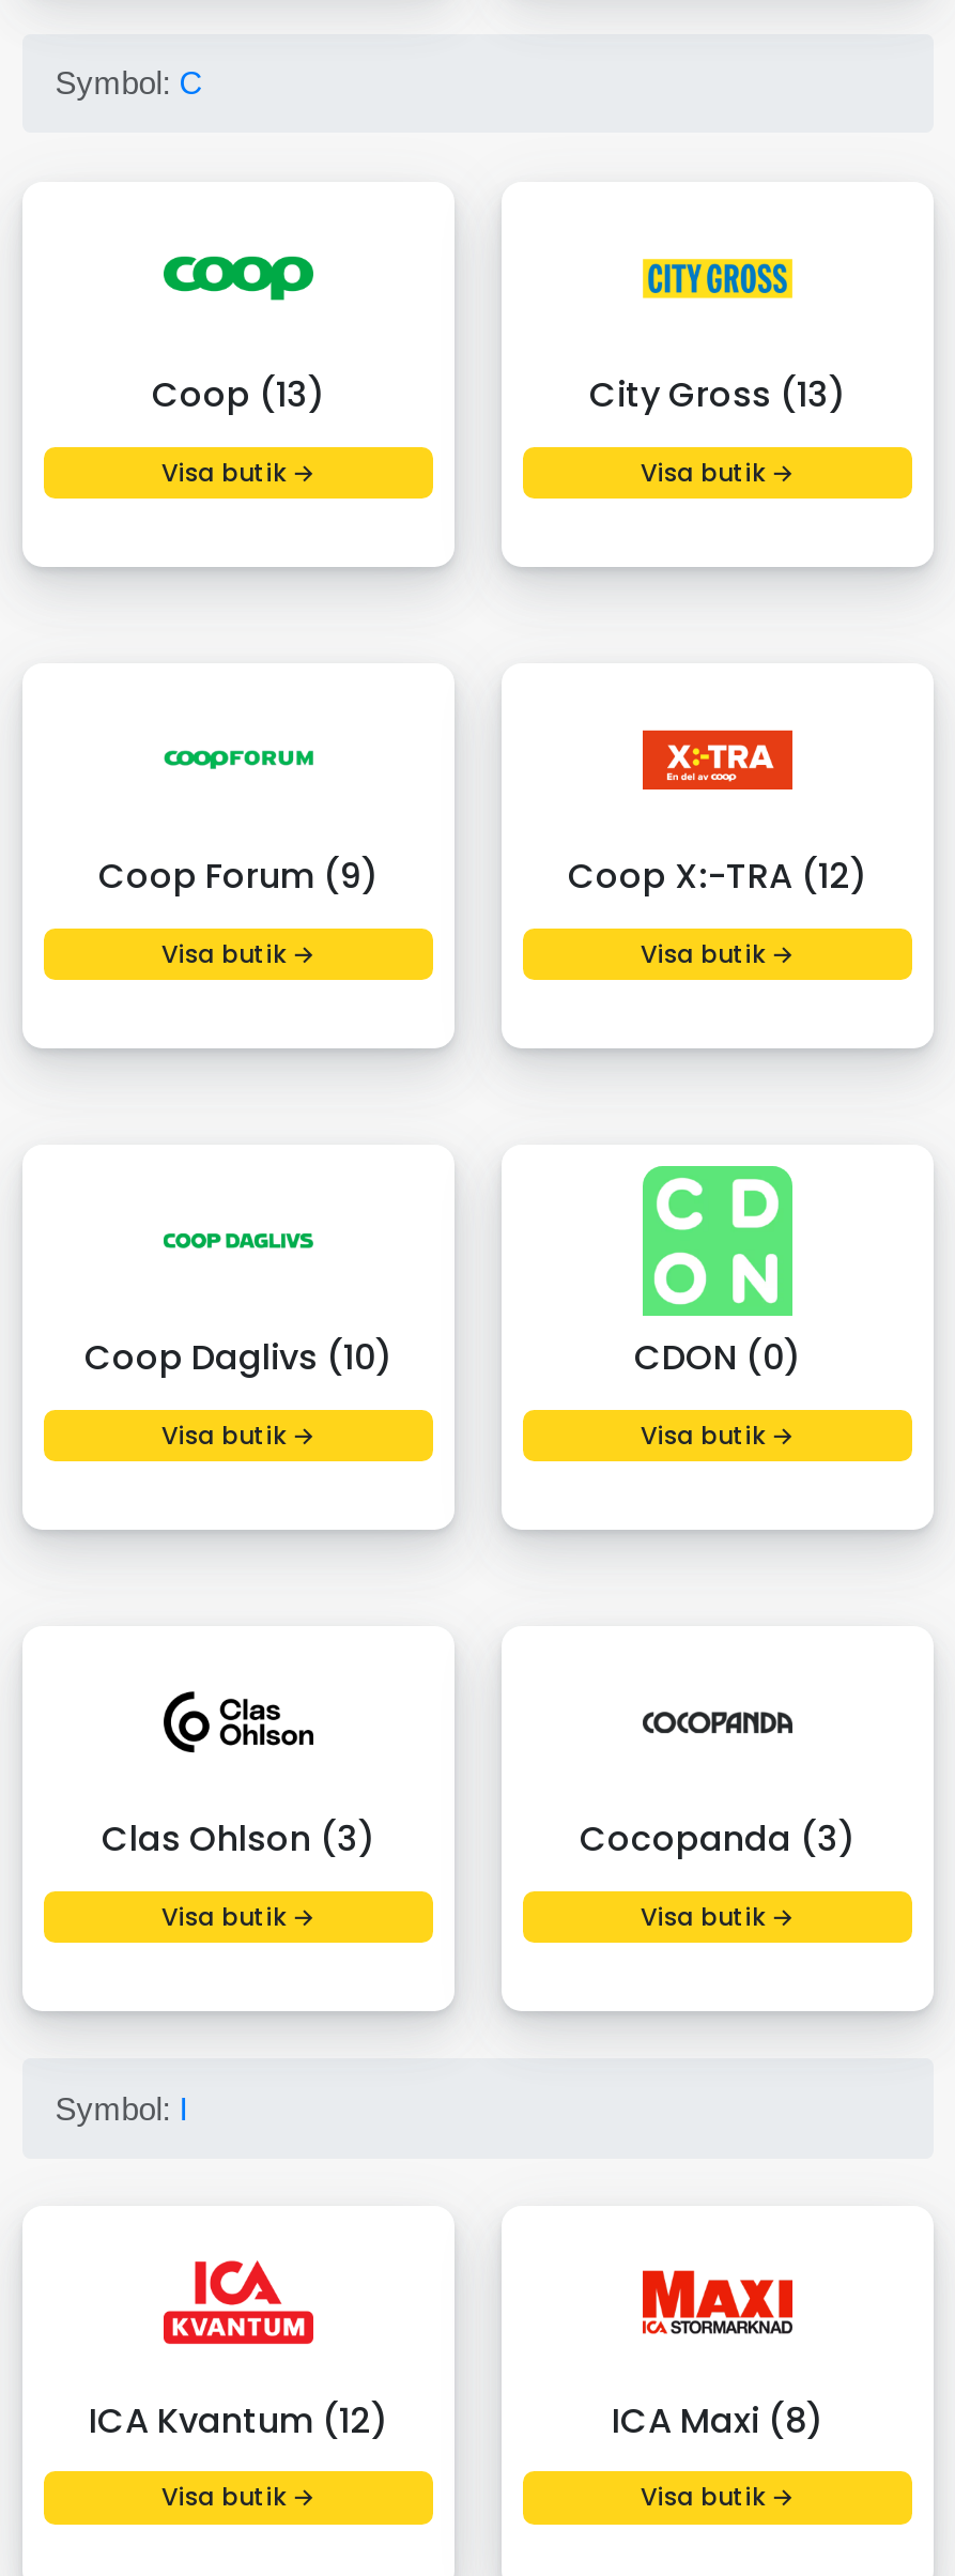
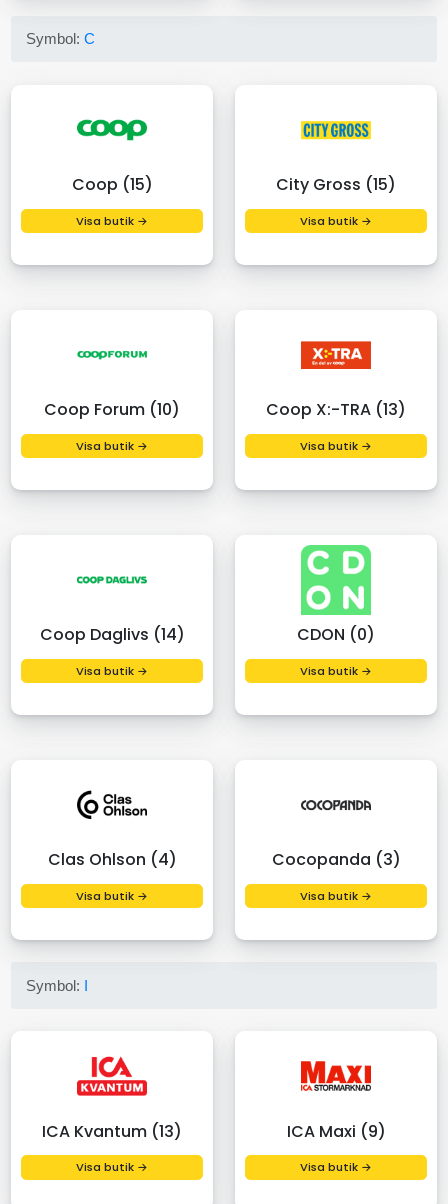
- Coop (13)
+ Coop (15)

- City Gross (13)
+ City Gross (15)

- Coop Forum (9)
+ Coop Forum (10)

- Coop X:-TRA (12)
+ Coop X:-TRA (13)

- Coop Daglivs (10)
+ Coop Daglivs (14)

- Clas Ohlson (3)
+ Clas Ohlson (4)

- ICA Kvantum (12)
+ ICA Kvantum (13)

- ICA Maxi (8)
+ ICA Maxi (9)
